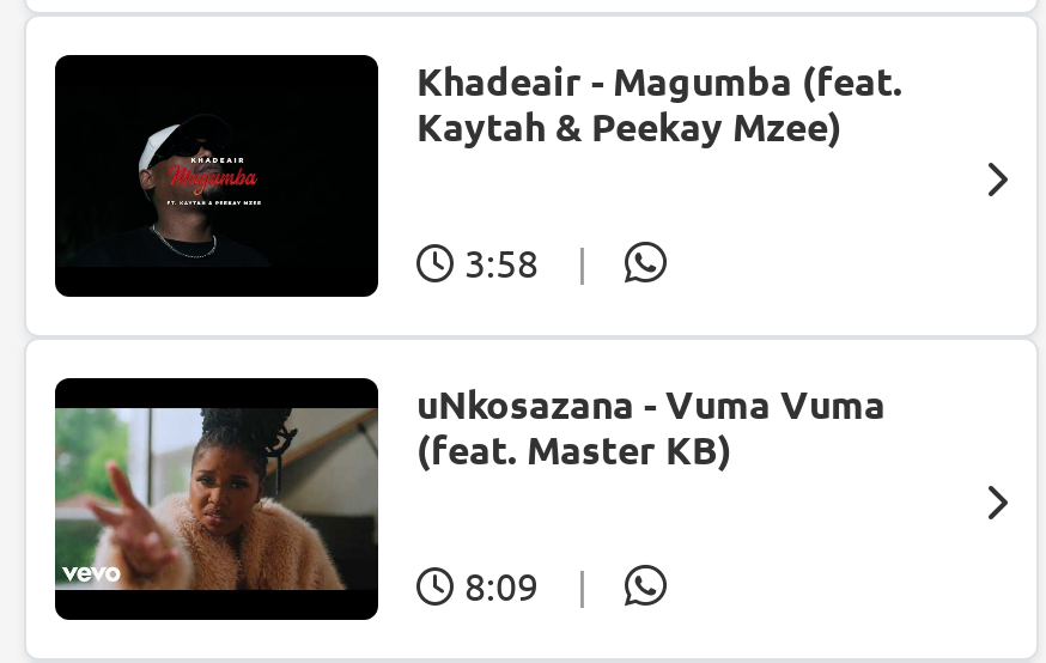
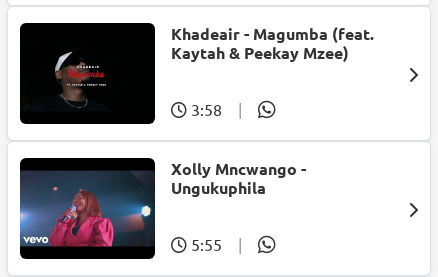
- [image]
- uNkosazana - Vuma Vuma
- (feat. Master KB)
+ [image]
+ Xolly Mncwango -
+ Ungukuphila

- 8:09
+ 5:55
